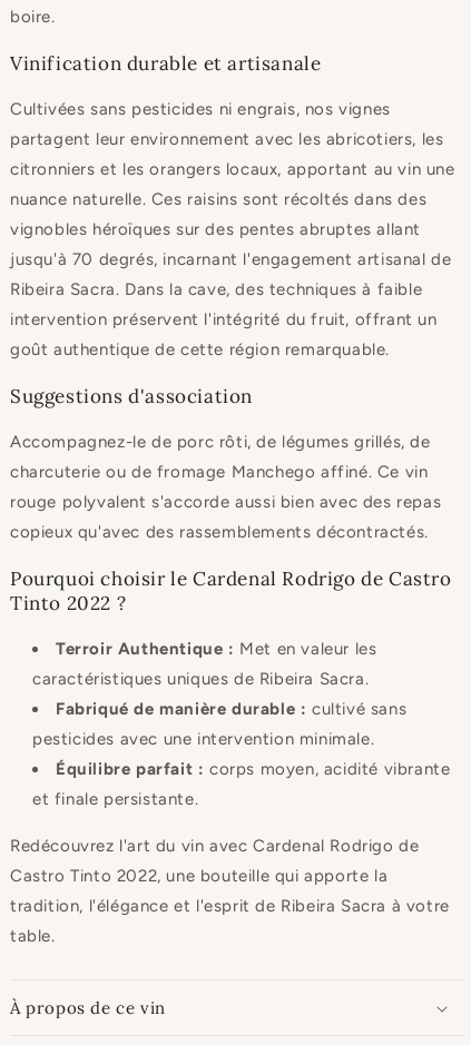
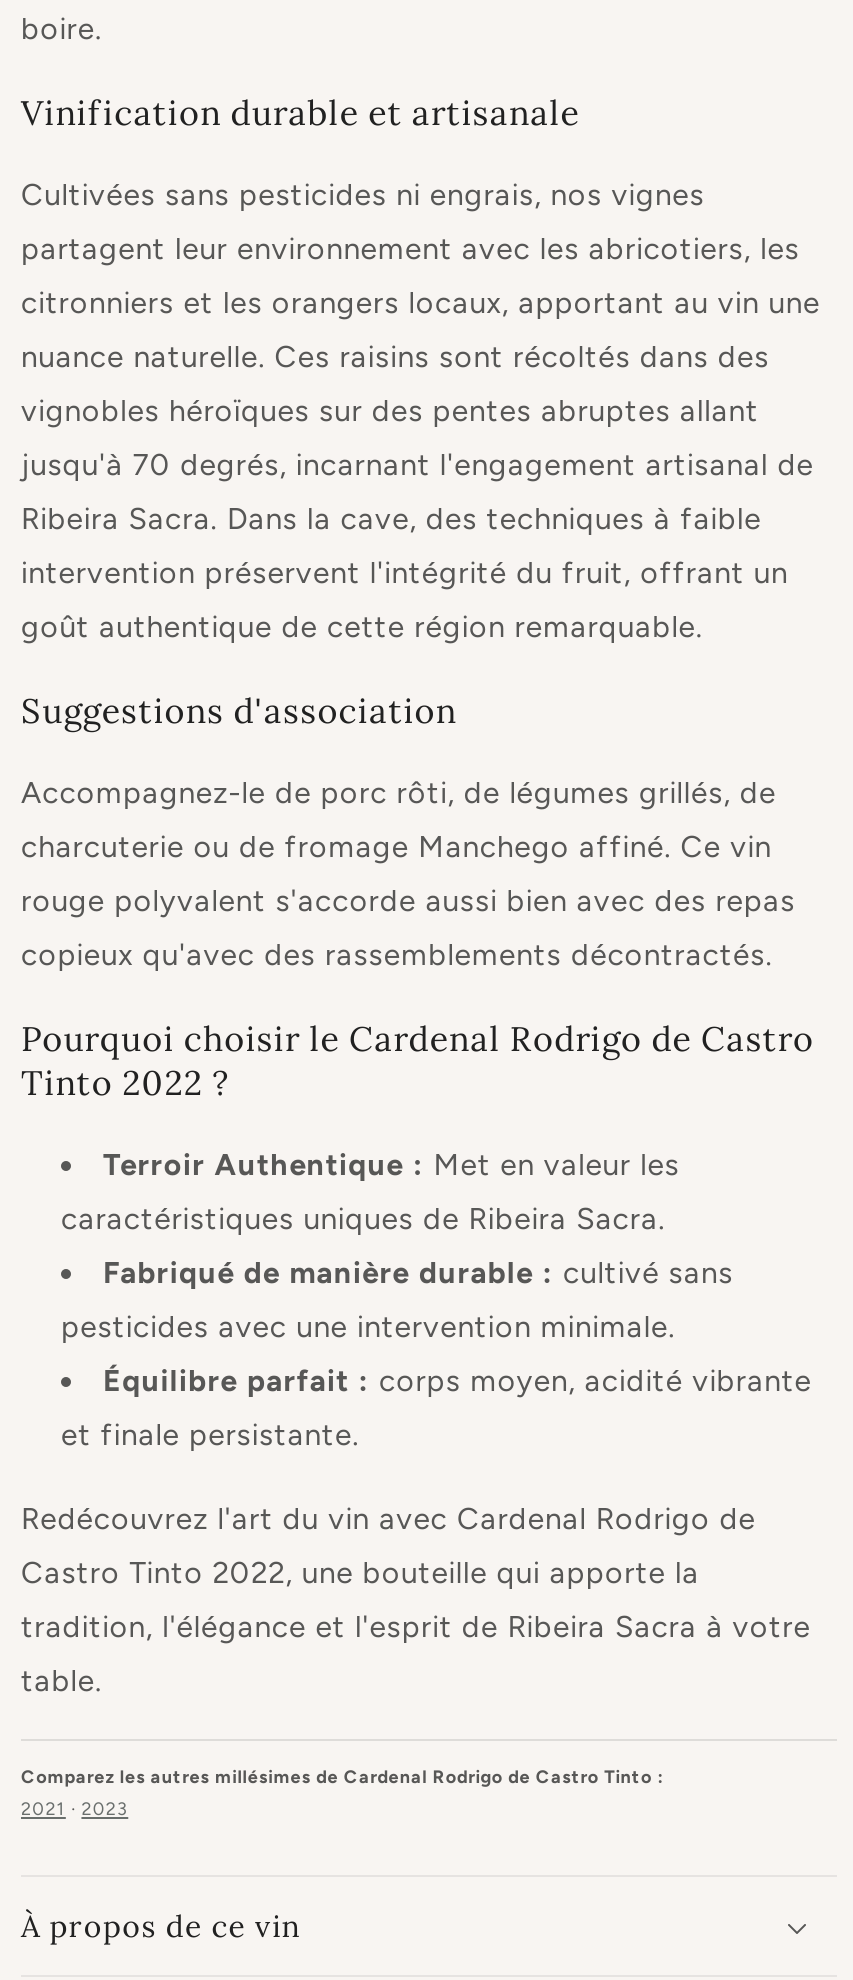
+ Comparez les autres millésimes de Cardenal Rodrigo de Castro Tinto :
+ 2021 · 2023
